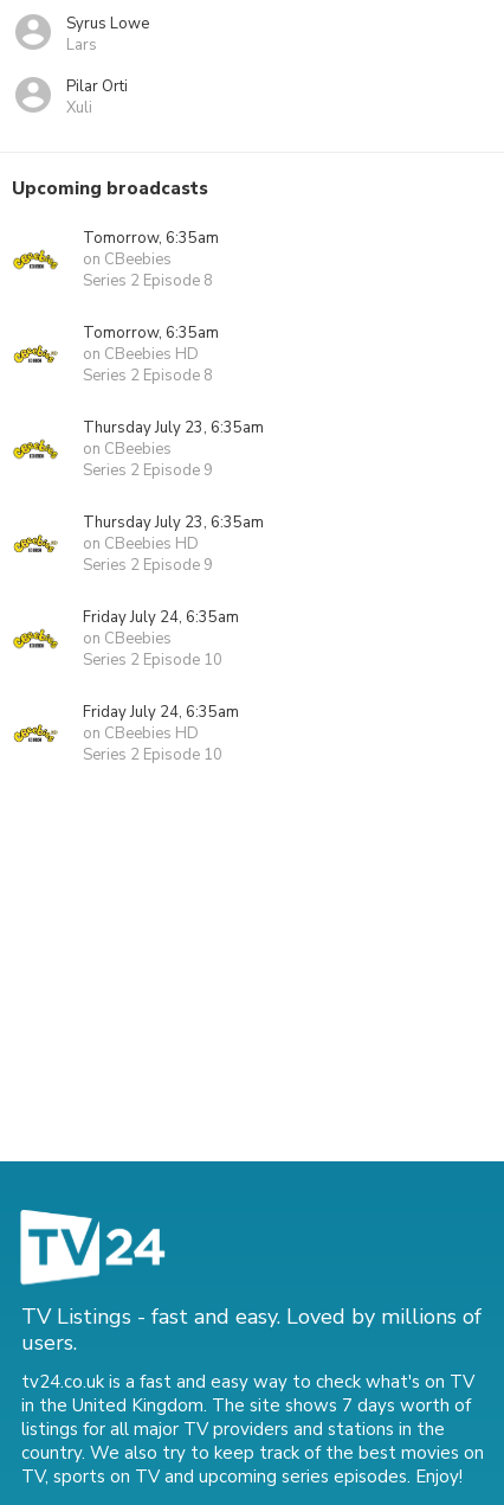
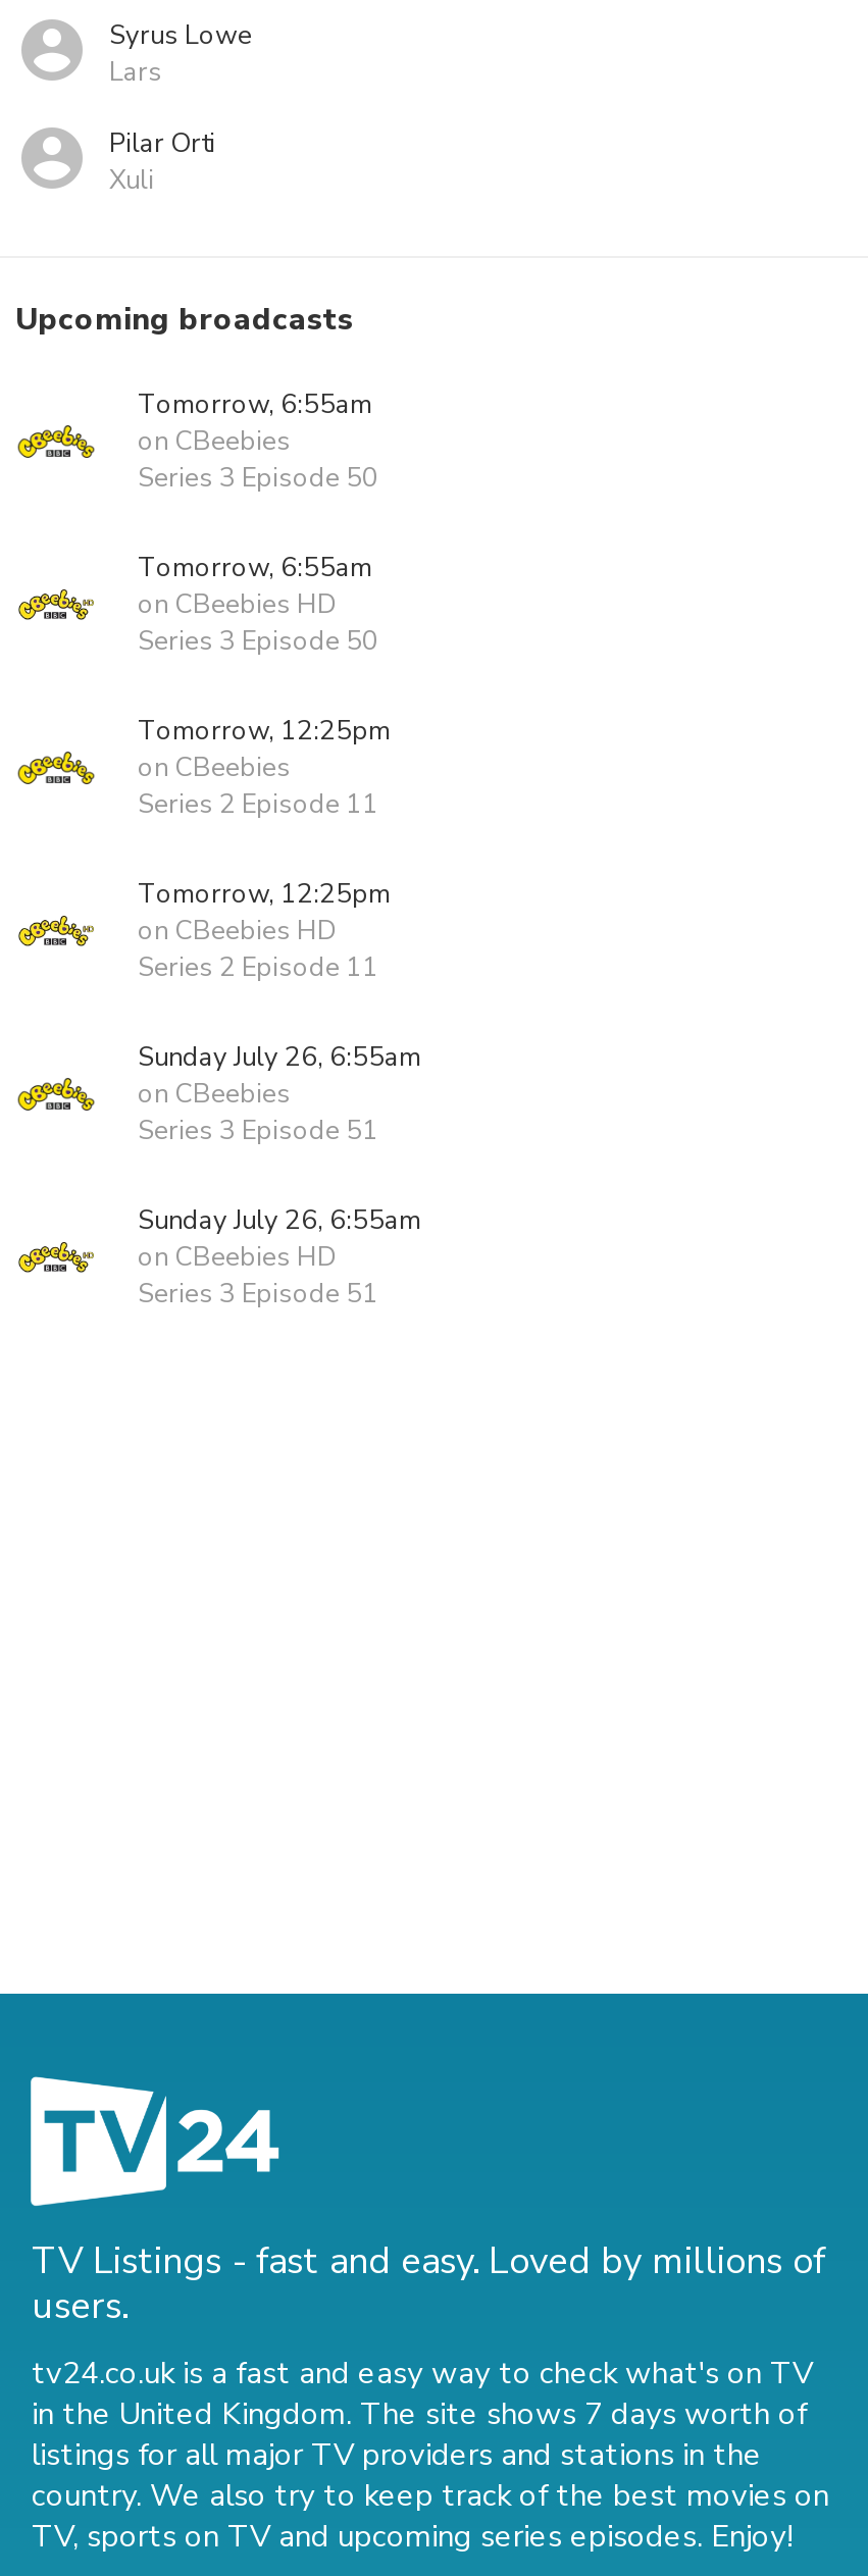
- Tomorrow, 6:35am
+ Tomorrow, 6:55am

- Series 2 Episode 8
+ Series 3 Episode 50

- Tomorrow, 6:35am
+ Tomorrow, 6:55am

- Series 2 Episode 8
+ Series 3 Episode 50

- Thursday July 23, 6:35am
+ Tomorrow, 12:25pm

- Series 2 Episode 9
+ Series 2 Episode 11

- Thursday July 23, 6:35am
+ Tomorrow, 12:25pm

- Series 2 Episode 9
+ Series 2 Episode 11

- Friday July 24, 6:35am
+ Sunday July 26, 6:55am

- Series 2 Episode 10
+ Series 3 Episode 51

- Friday July 24, 6:35am
+ Sunday July 26, 6:55am

- Series 2 Episode 10
+ Series 3 Episode 51
